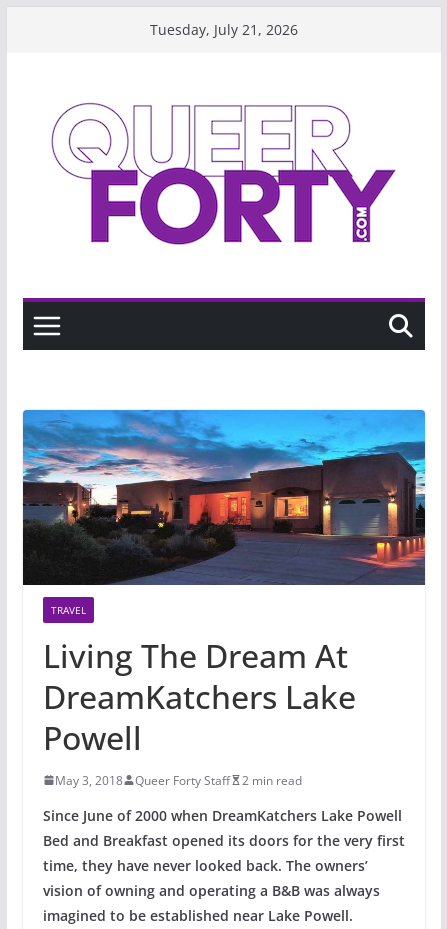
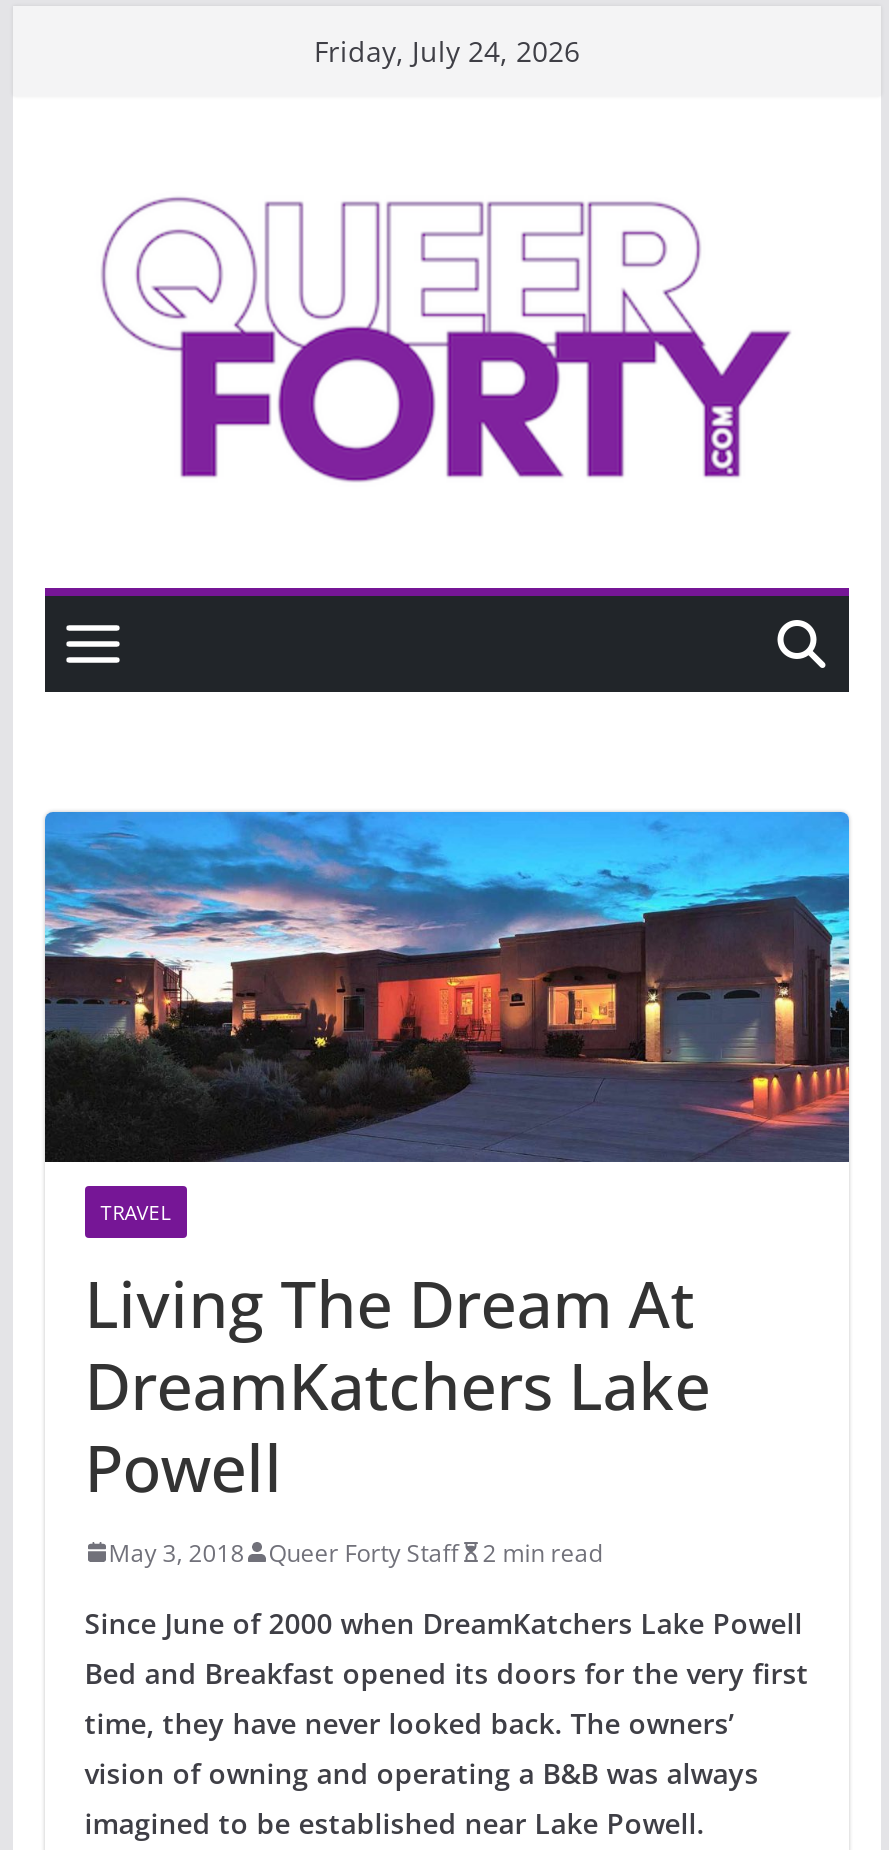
- Tuesday, July 21, 2026
+ Friday, July 24, 2026
